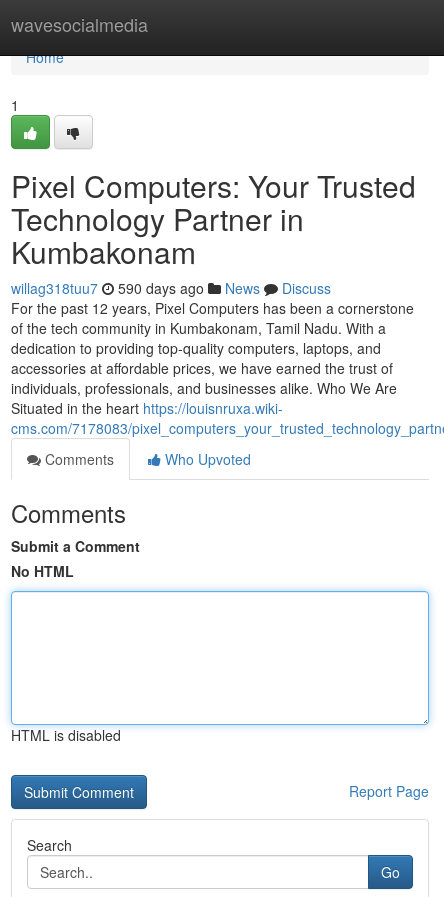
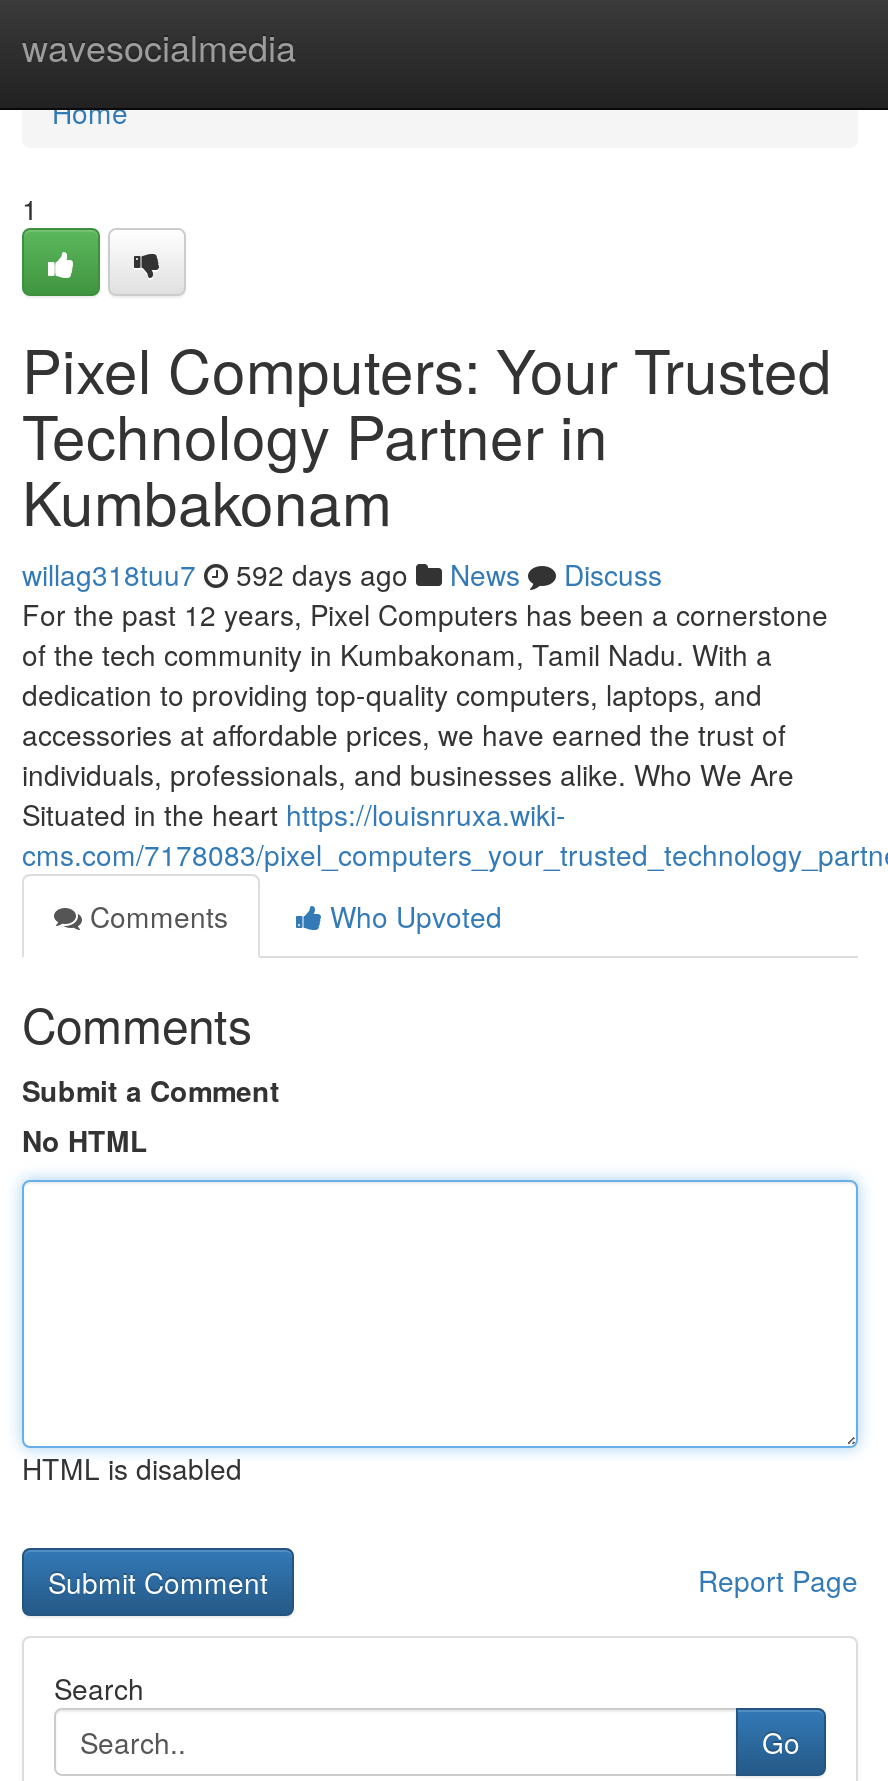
- willag318tuu7 590 days ago News Discuss
+ willag318tuu7 592 days ago News Discuss
